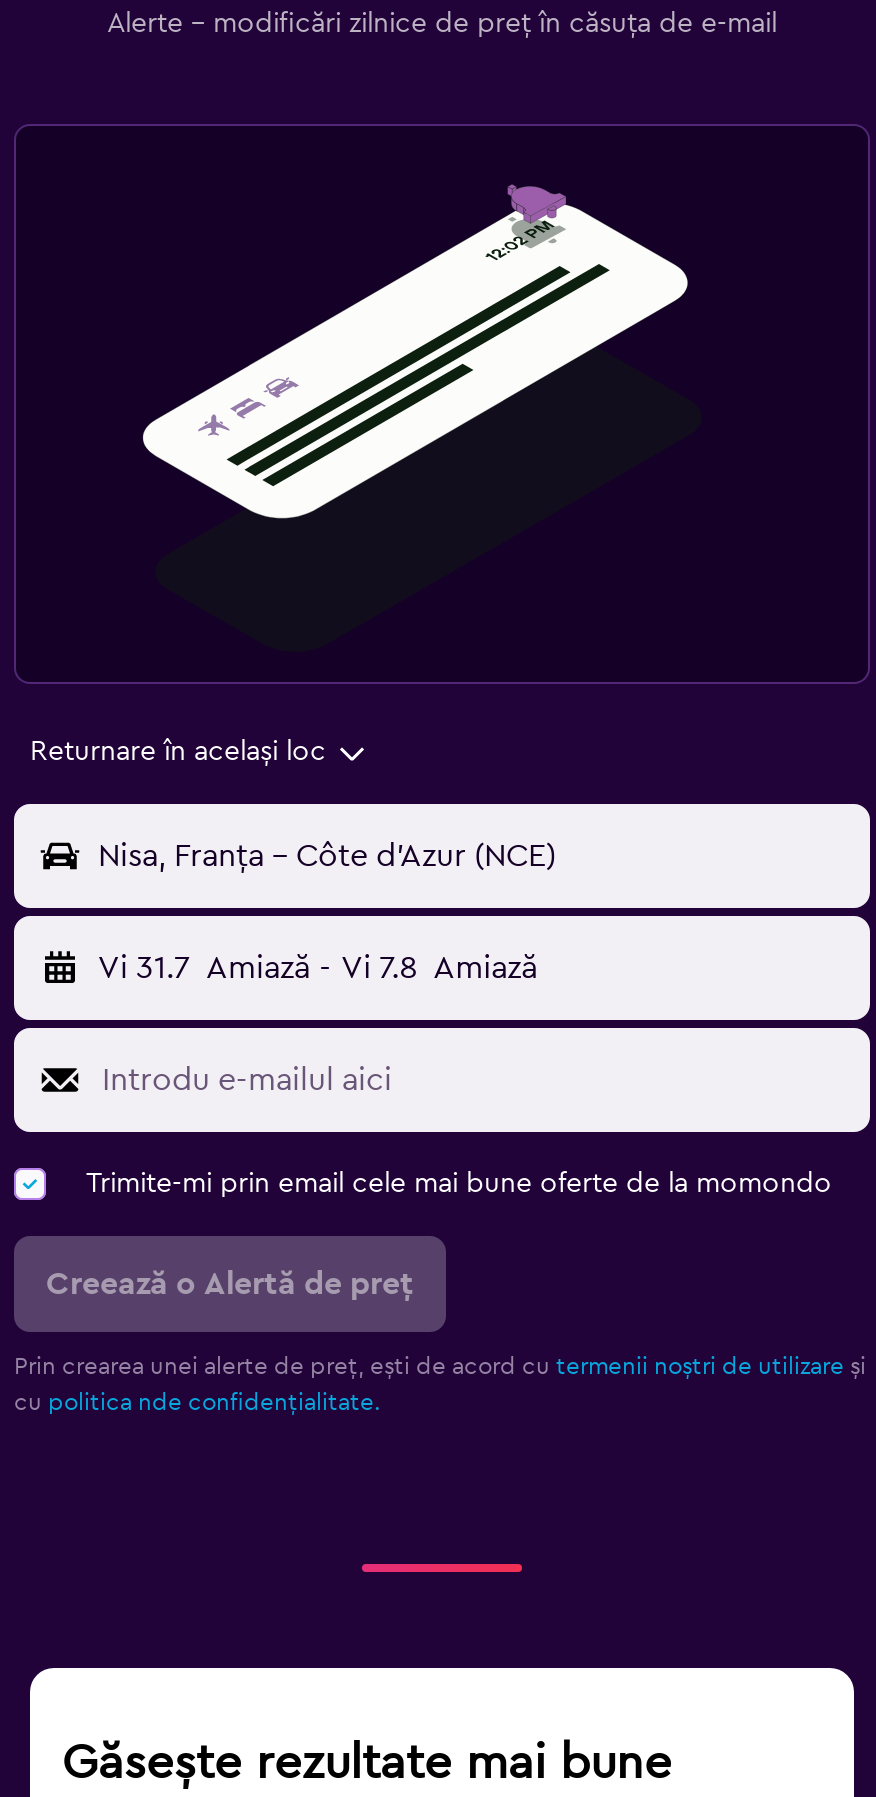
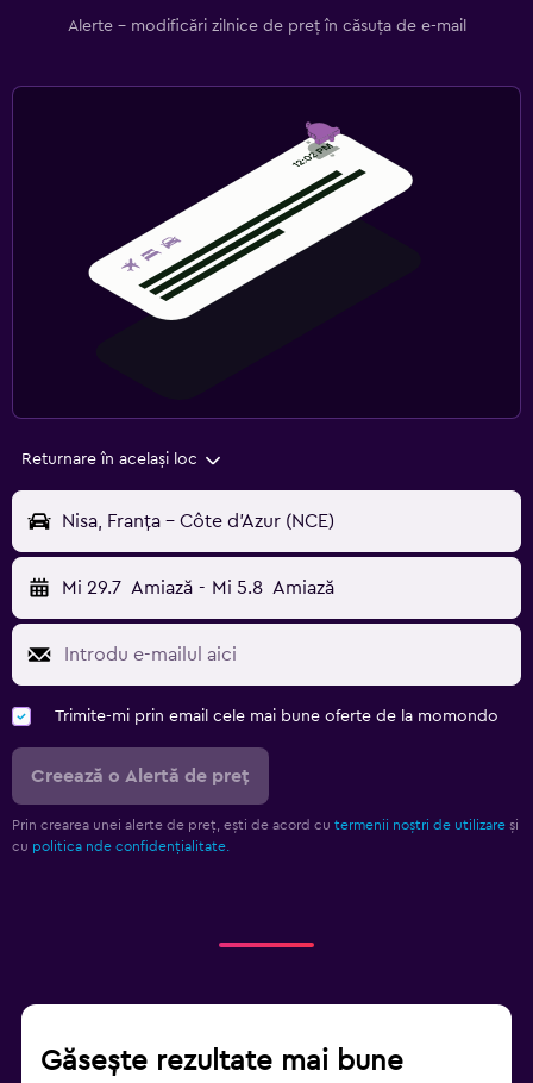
- Vi 31.7 Amiază - Vi 7.8 Amiază
+ Mi 29.7 Amiază - Mi 5.8 Amiază
